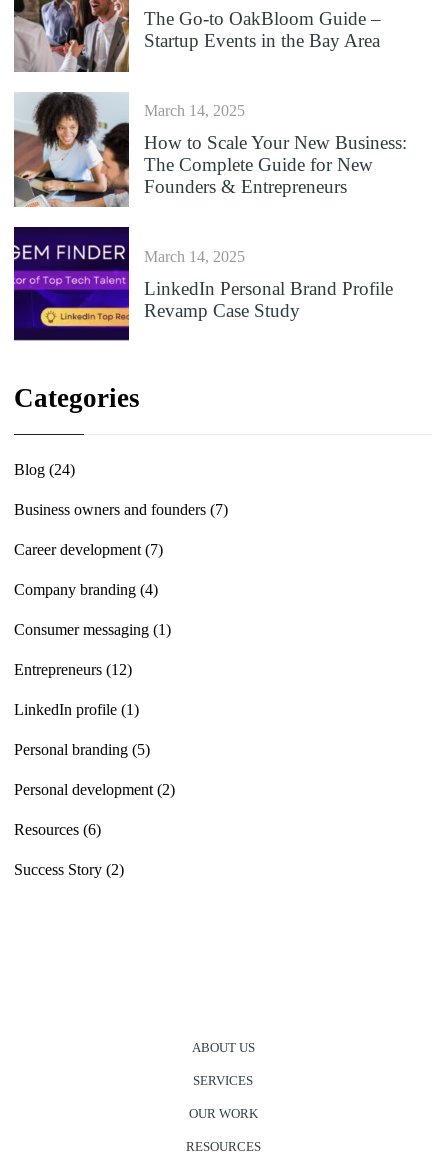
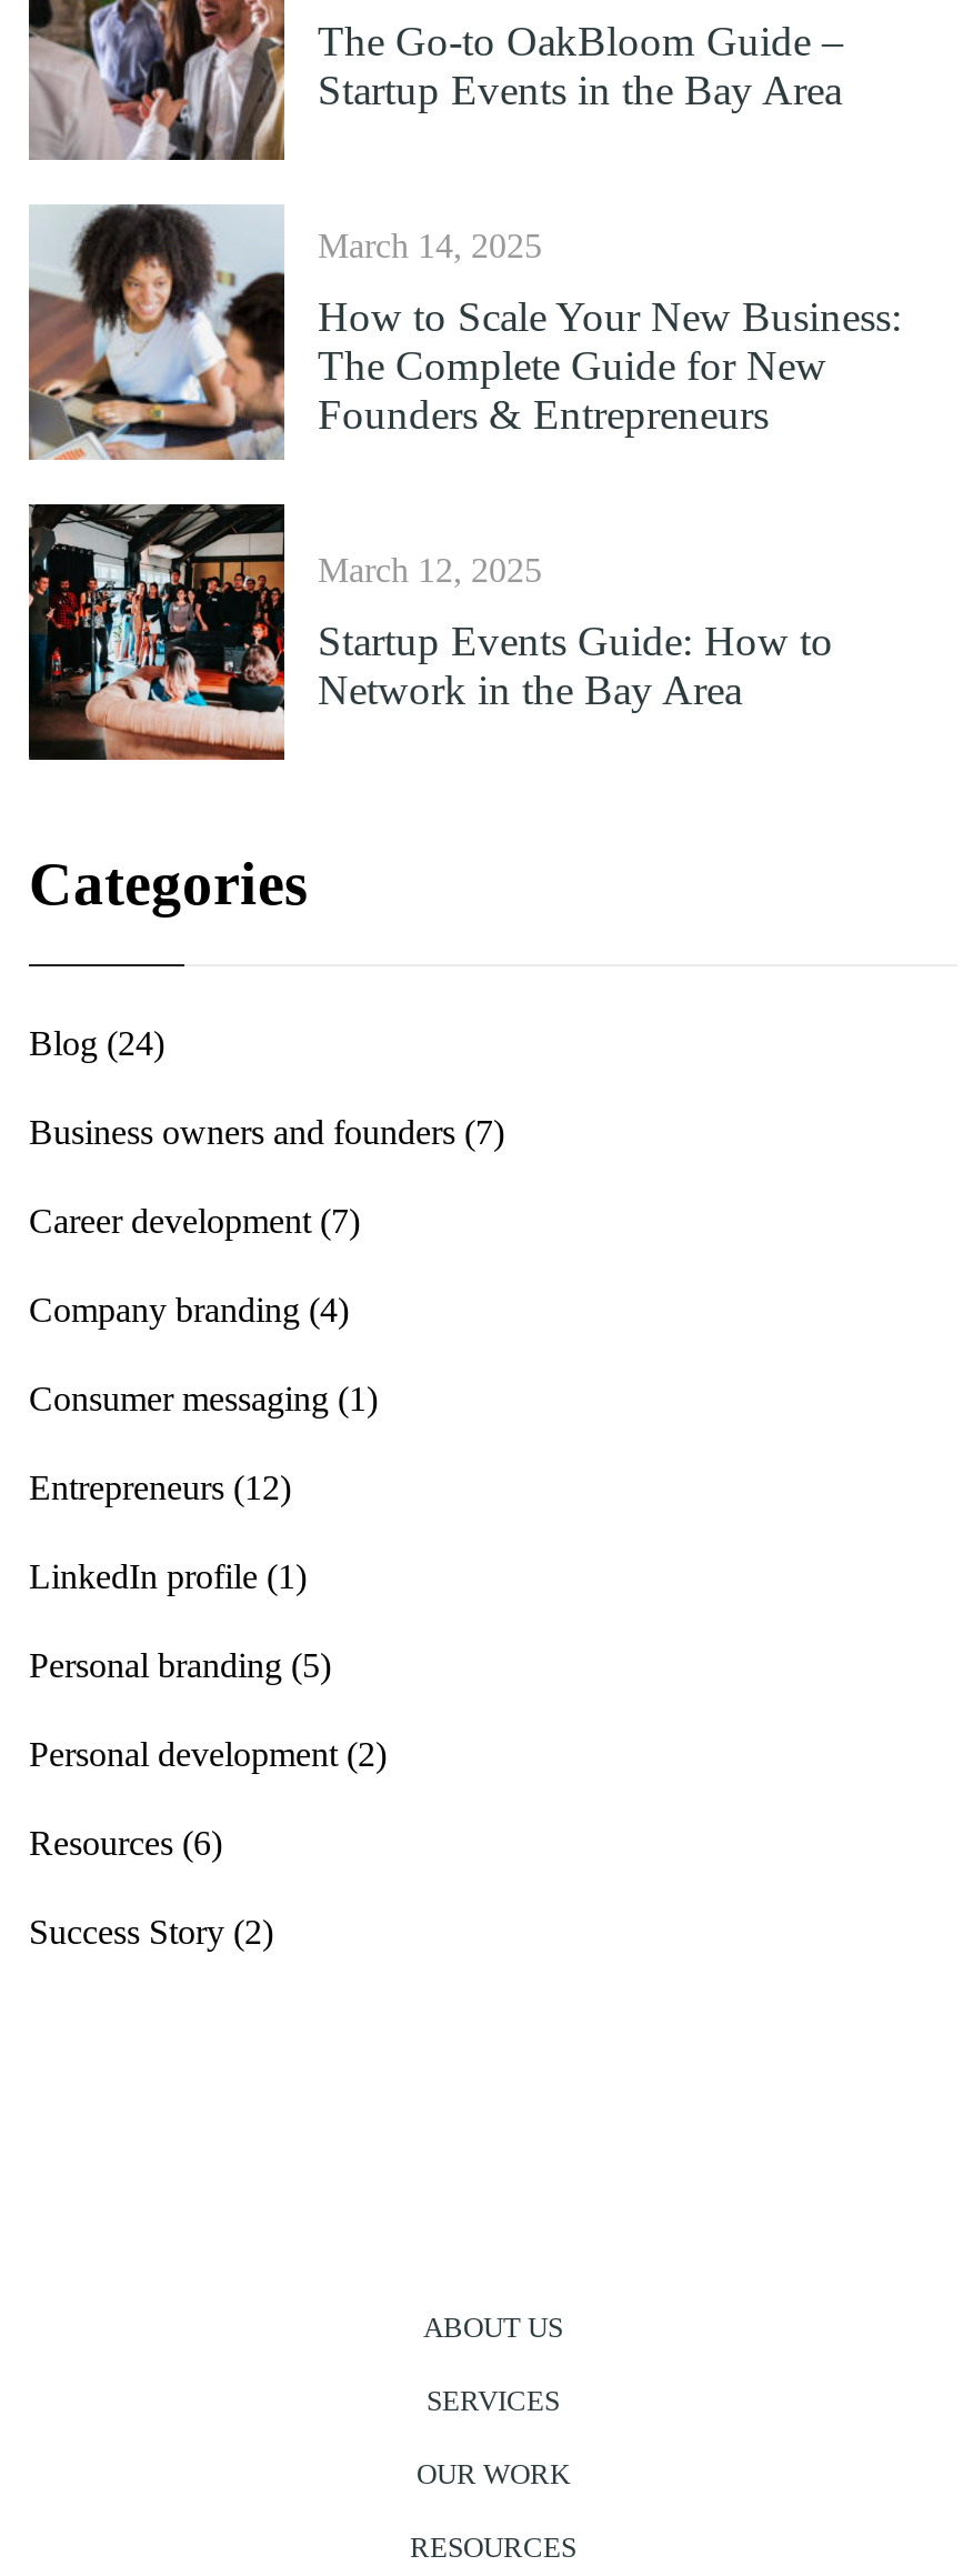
- [image]
- March 14, 2025
+ [image]
+ March 12, 2025

- LinkedIn Personal Brand Profile
- Revamp Case Study
+ Startup Events Guide: How to
+ Network in the Bay Area
